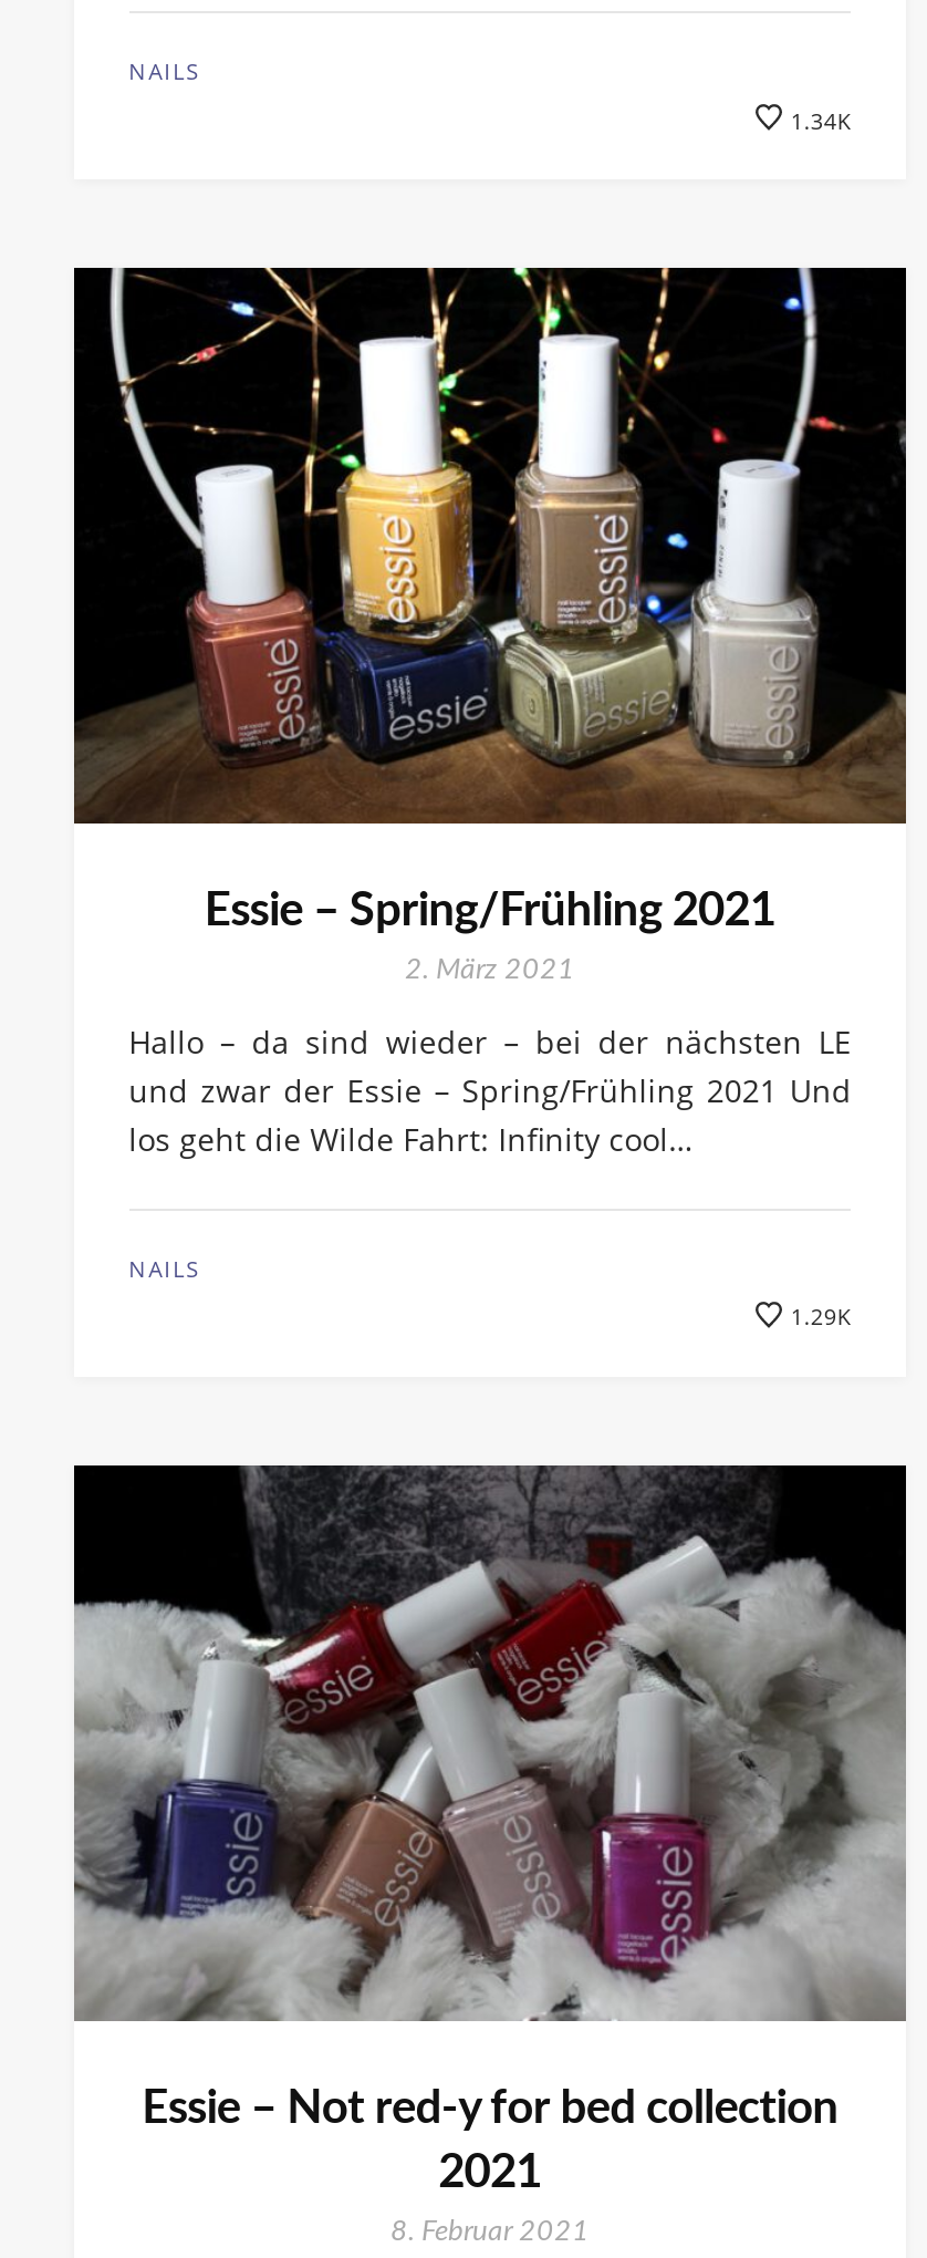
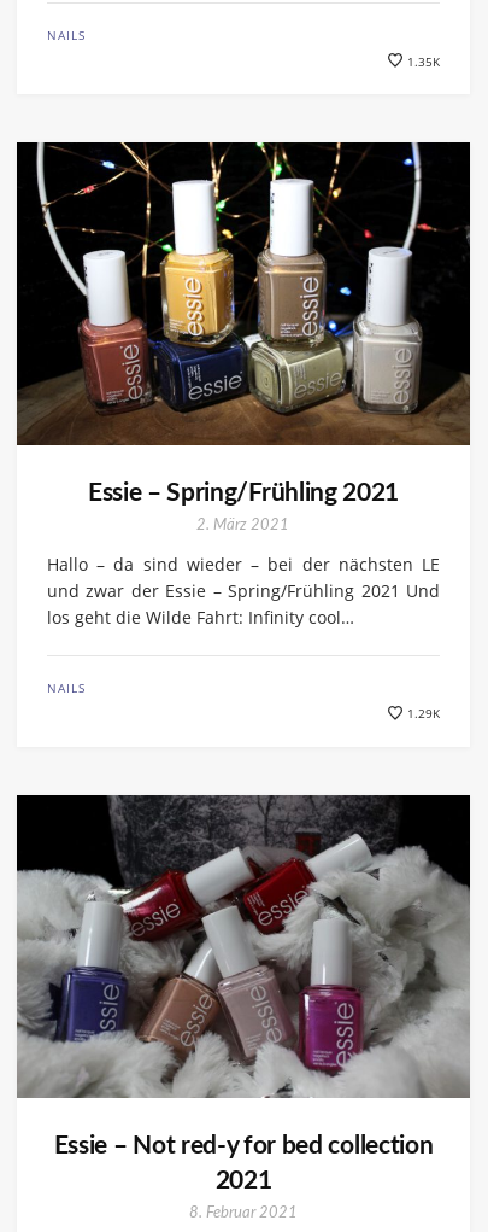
- 1.34K
+ 1.35K
